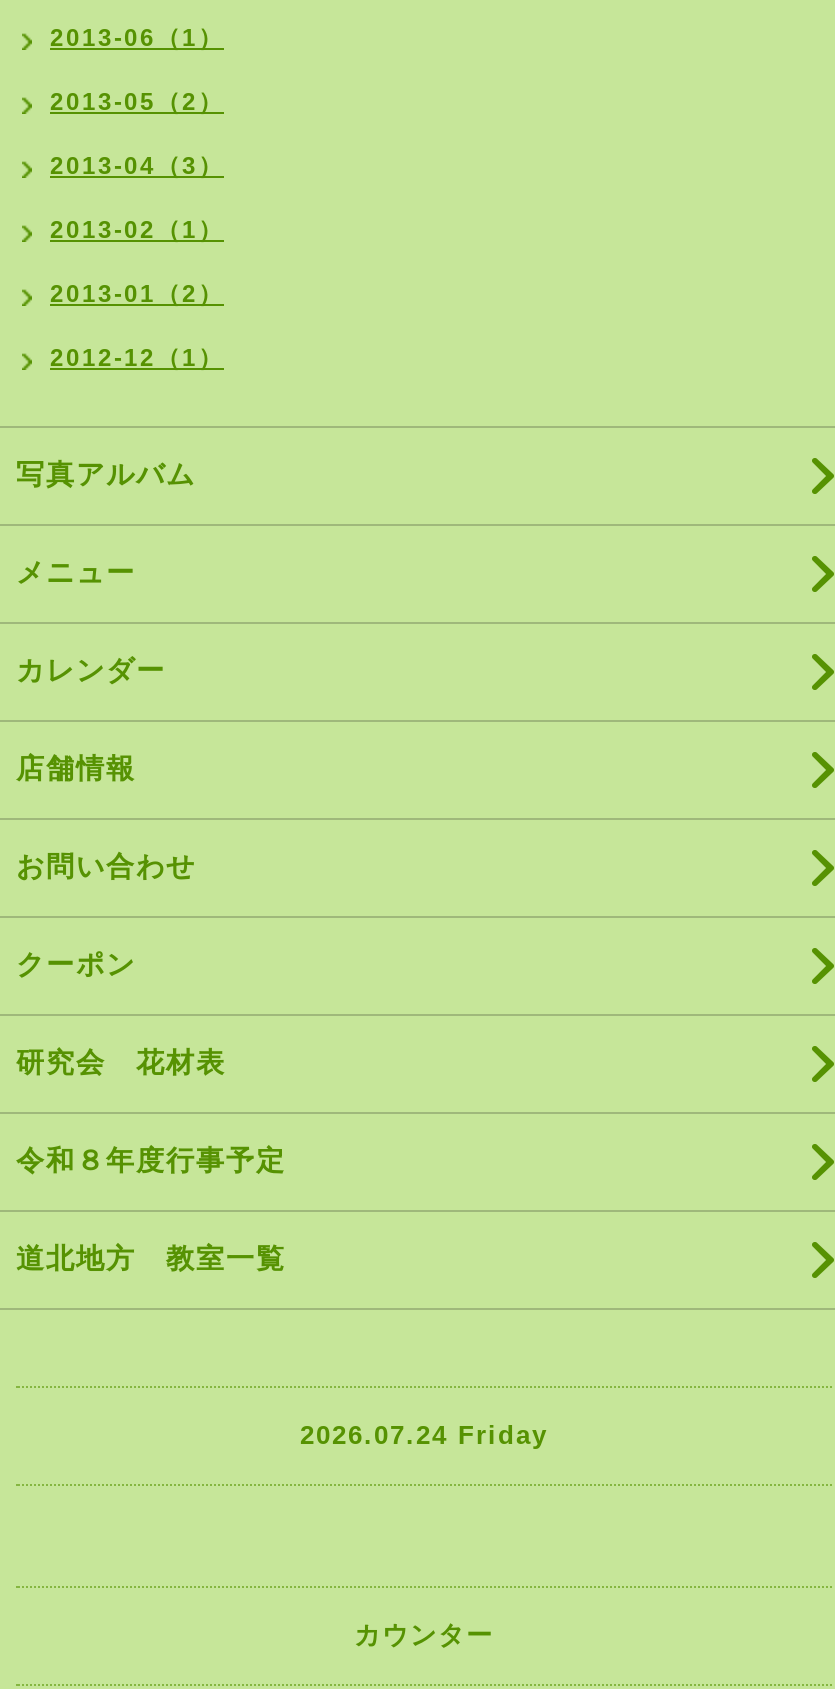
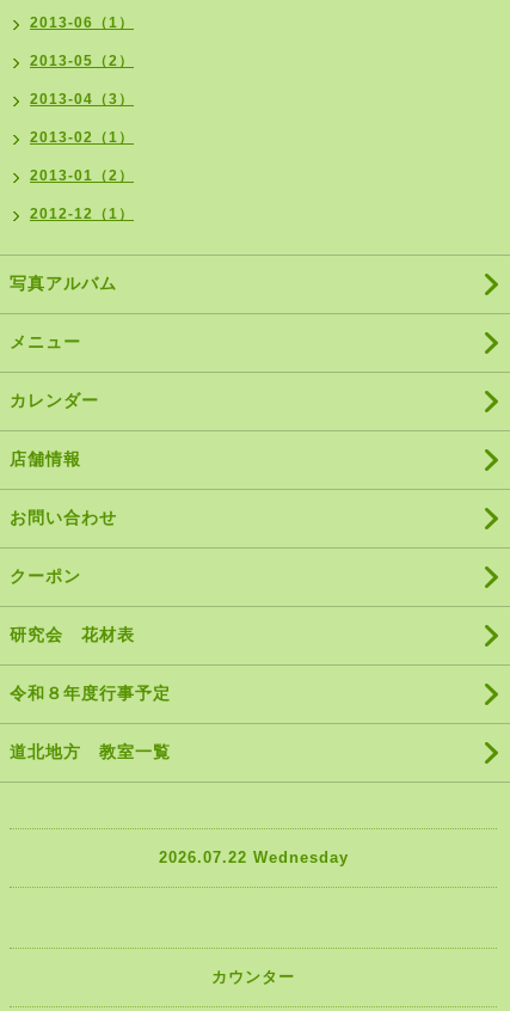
- 2026.07.24 Friday
+ 2026.07.22 Wednesday
